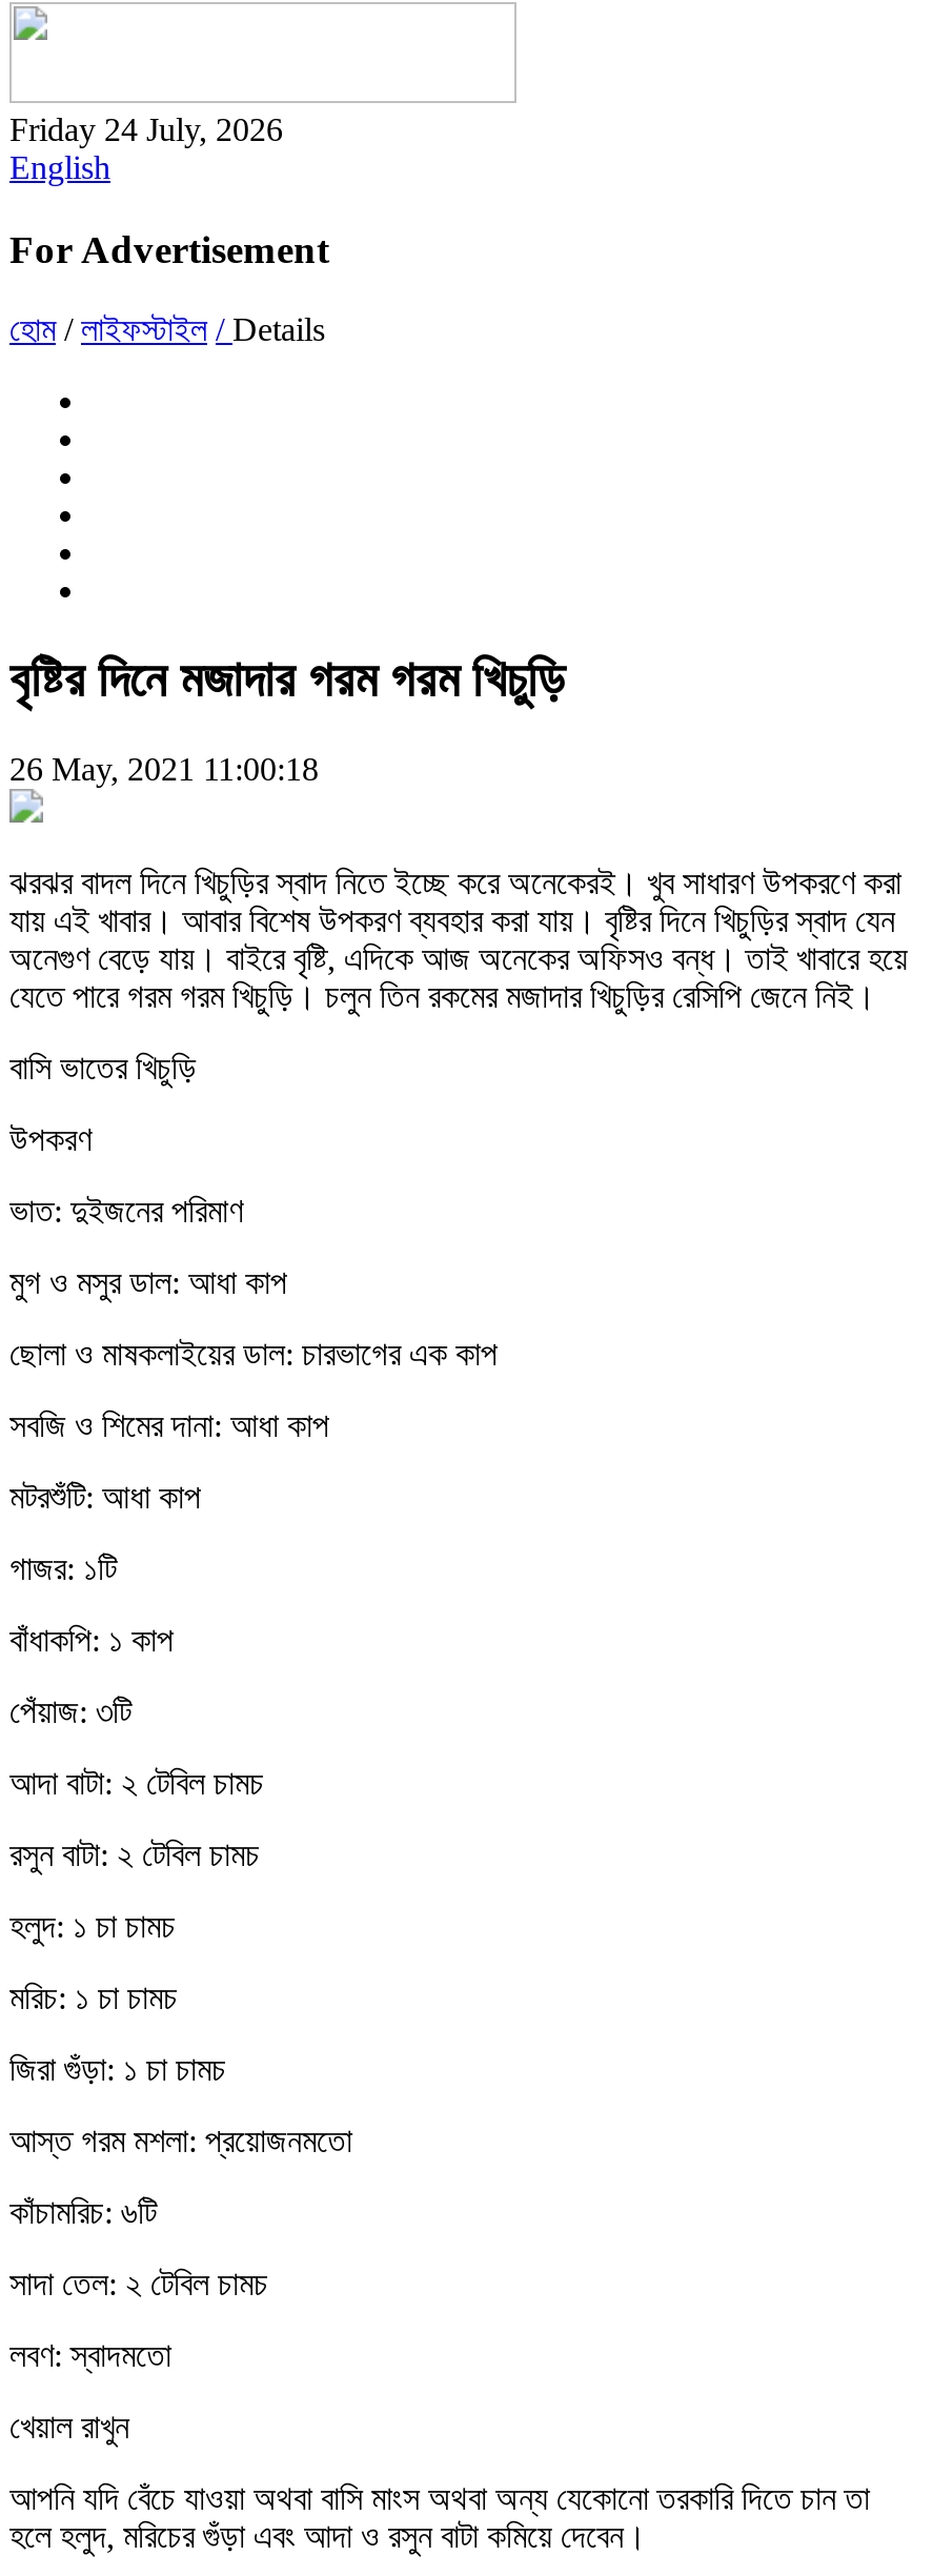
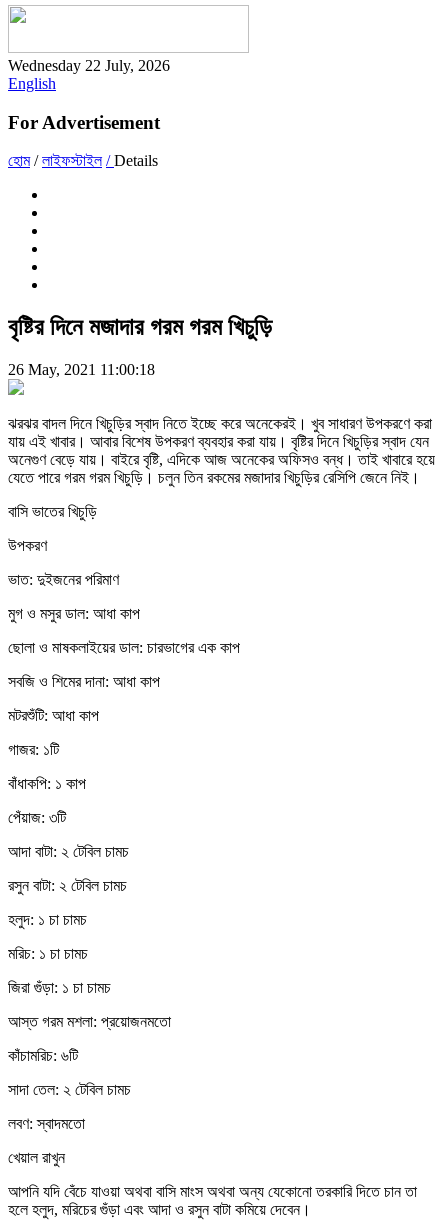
- Friday 24 July, 2026
+ Wednesday 22 July, 2026
